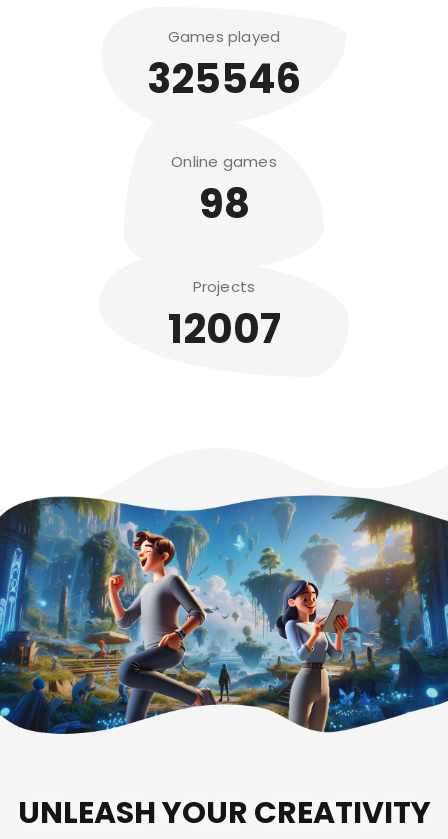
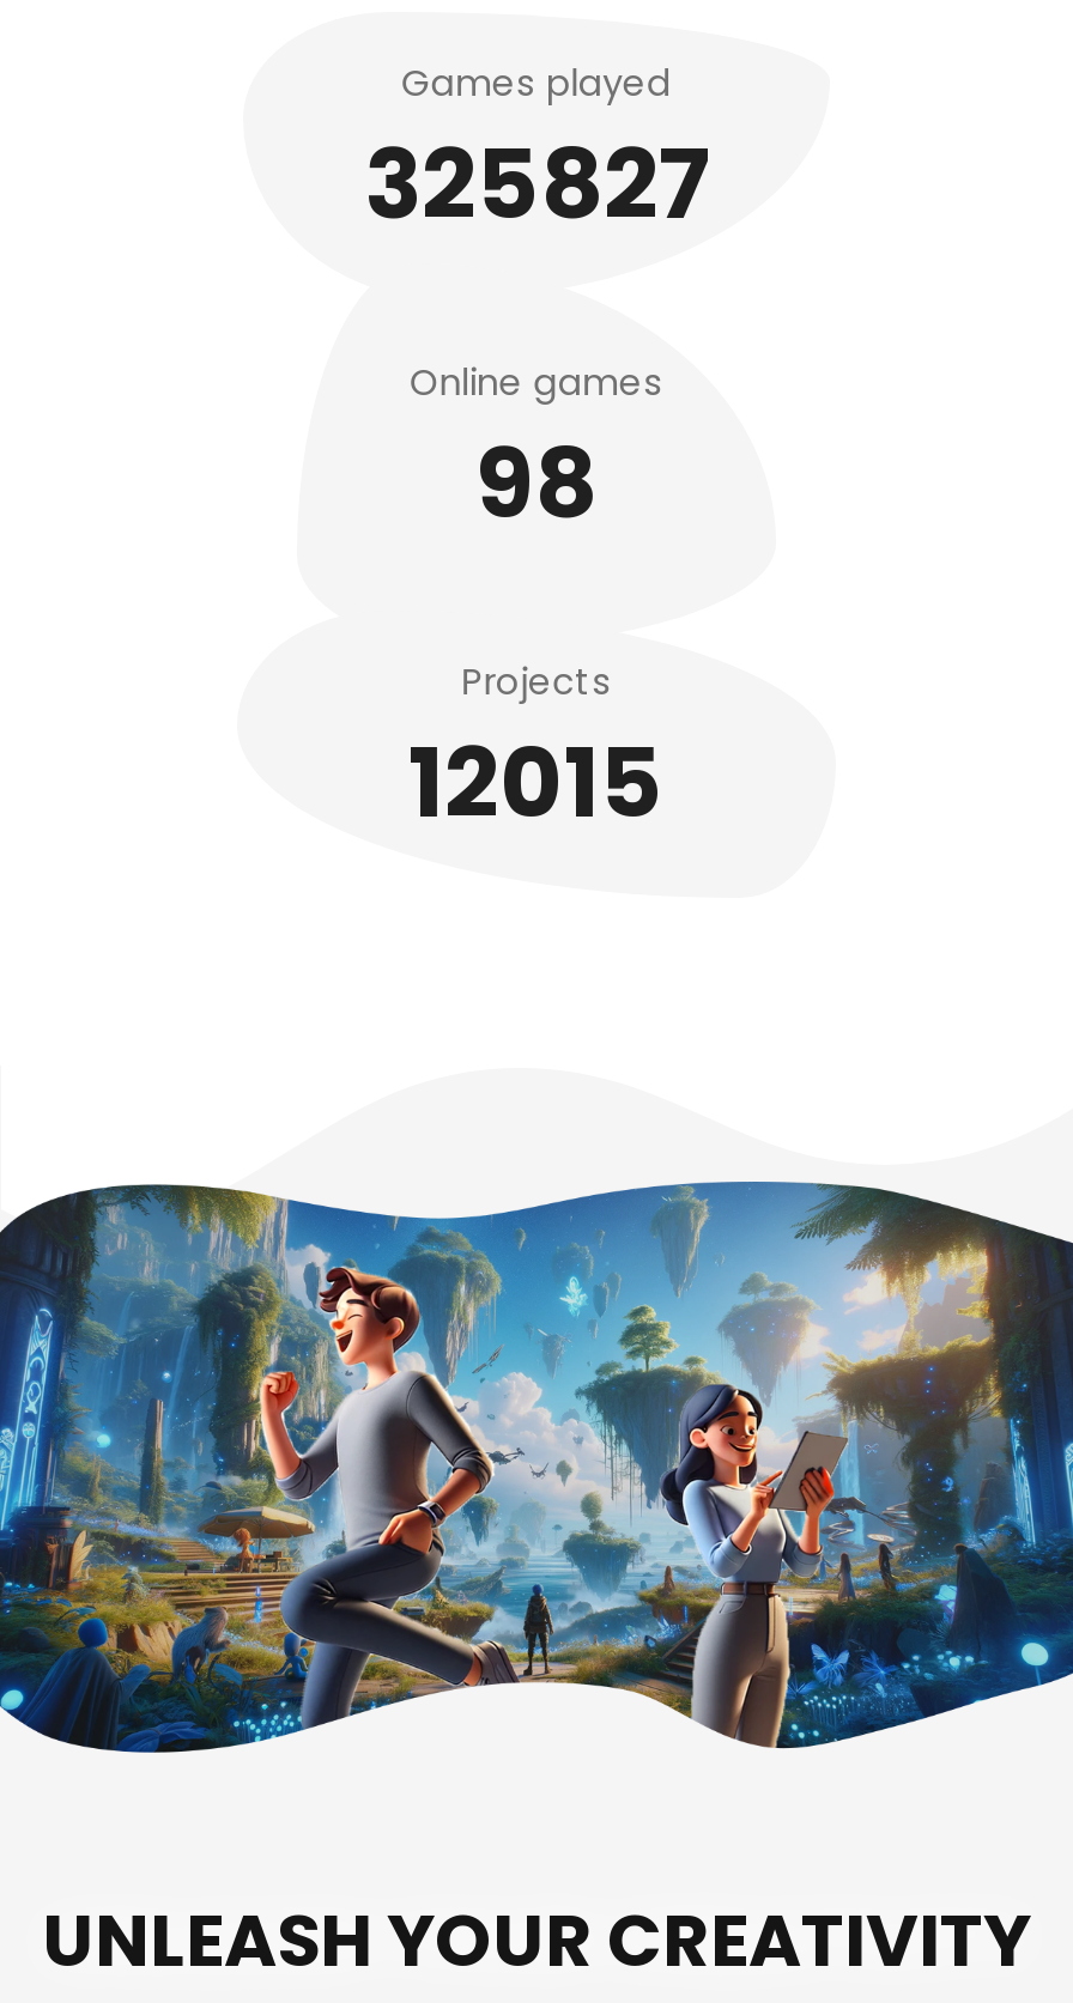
- 325546
+ 325827

- 12007
+ 12015
